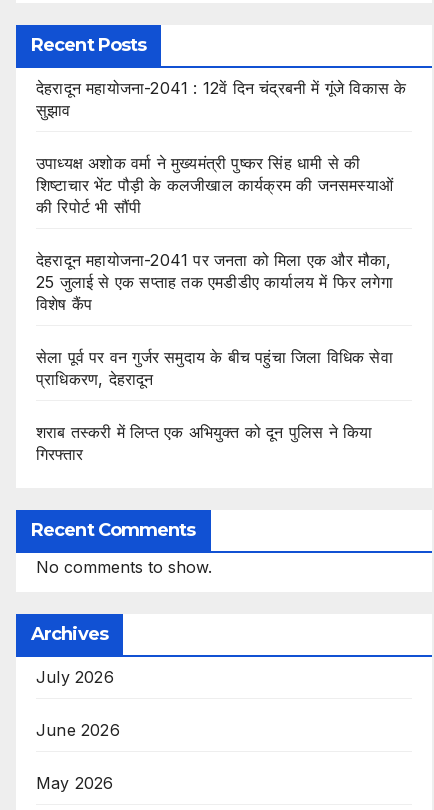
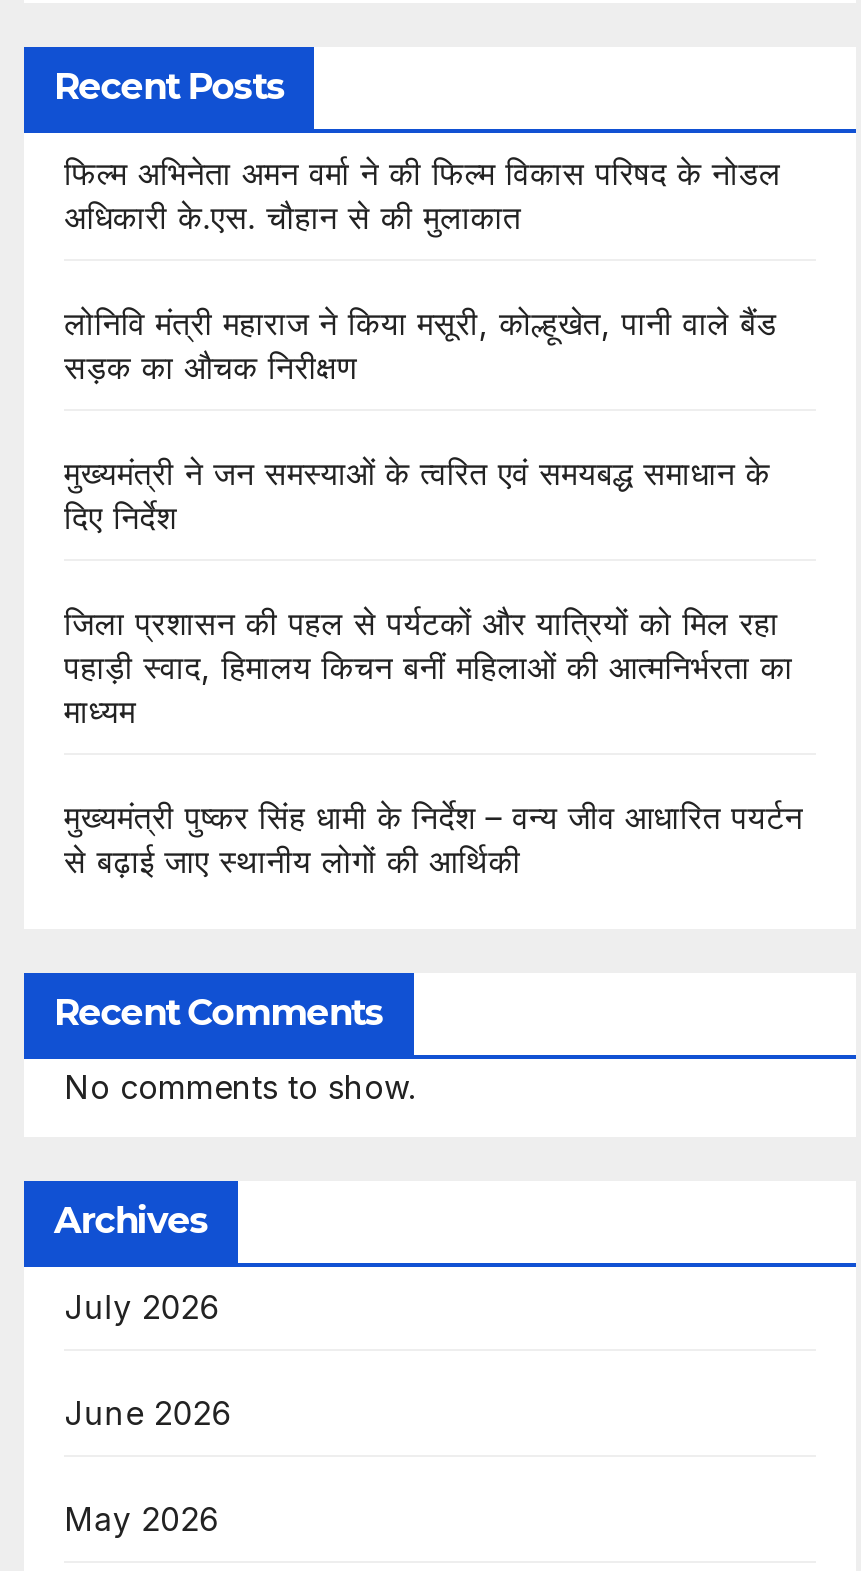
- देहरादून महायोजना-2041 : 12वें दिन चंद्रबनी में गूंजे विकास के
- सुझाव
+ फिल्म अभिनेता अमन वर्मा ने की फिल्म विकास परिषद के नोडल
+ अधिकारी के.एस. चौहान से की मुलाकात

- उपाध्यक्ष अशोक वर्मा ने मुख्यमंत्री पुष्कर सिंह धामी से की
- शिष्टाचार भेंट पौड़ी के कलजीखाल कार्यक्रम की जनसमस्याओं
- की रिपोर्ट भी सौंपी
+ लोनिवि मंत्री महाराज ने किया मसूरी, कोल्हूखेत, पानी वाले बैंड
+ सड़क का औचक निरीक्षण

- देहरादून महायोजना-2041 पर जनता को मिला एक और मौका,
- 25 जुलाई से एक सप्ताह तक एमडीडीए कार्यालय में फिर लगेगा
- विशेष कैंप
+ मुख्यमंत्री ने जन समस्याओं के त्वरित एवं समयबद्ध समाधान के
+ दिए निर्देश

- सेला पूर्व पर वन गुर्जर समुदाय के बीच पहुंचा जिला विधिक सेवा
- प्राधिकरण, देहरादून
+ जिला प्रशासन की पहल से पर्यटकों और यात्रियों को मिल रहा
+ पहाड़ी स्वाद, हिमालय किचन बनीं महिलाओं की आत्मनिर्भरता का
+ माध्यम

- शराब तस्करी में लिप्त एक अभियुक्त को दून पुलिस ने किया
- गिरफ्तार
+ मुख्यमंत्री पुष्कर सिंह धामी के निर्देश – वन्य जीव आधारित पयर्टन
+ से बढ़ाई जाए स्थानीय लोगों की आर्थिकी
